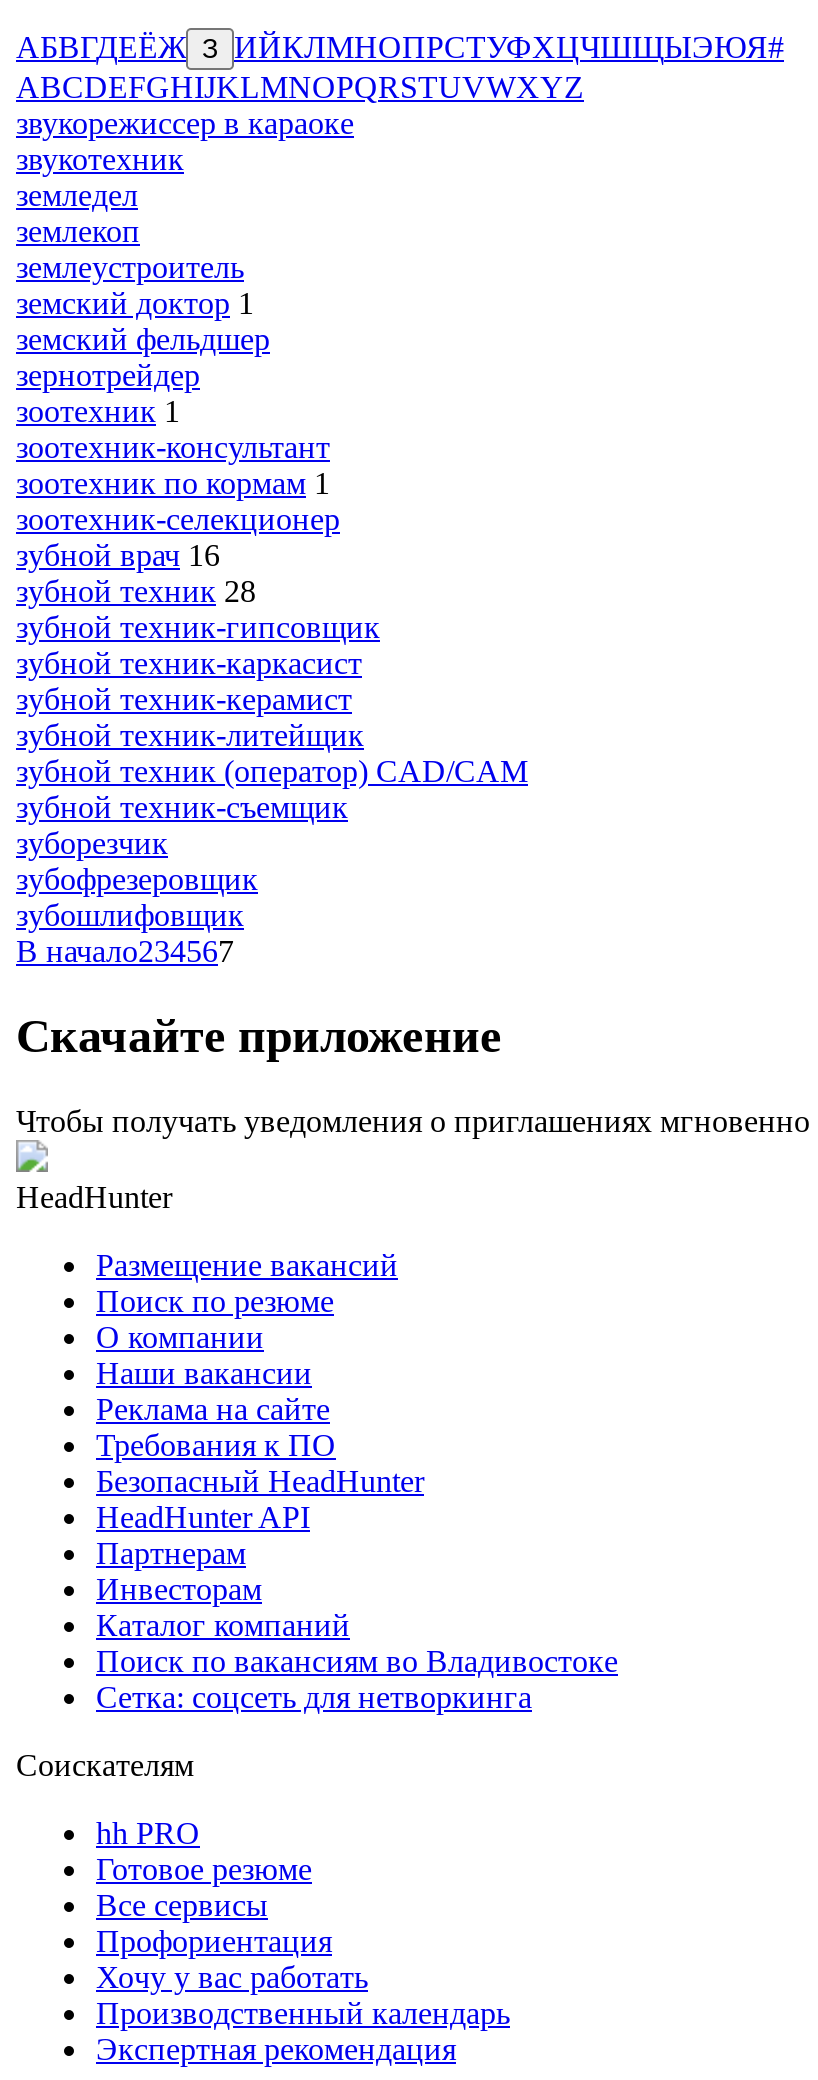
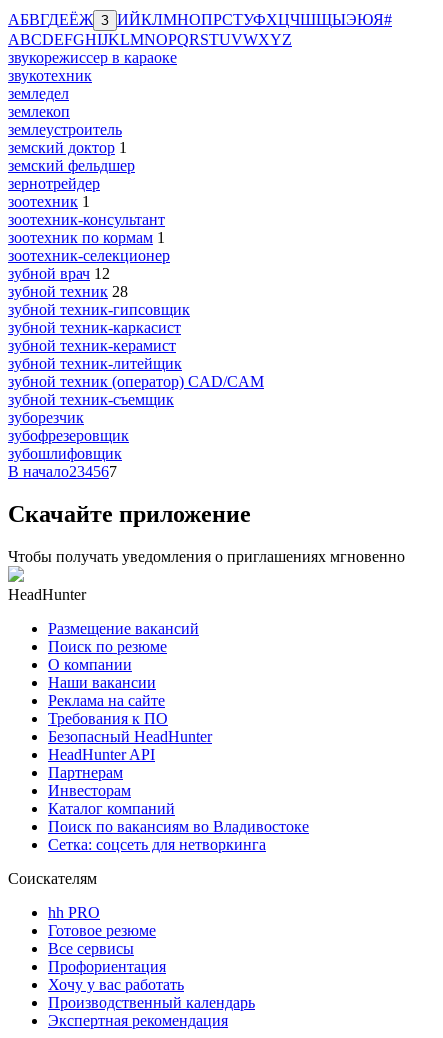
- зубной врач 16
+ зубной врач 12
